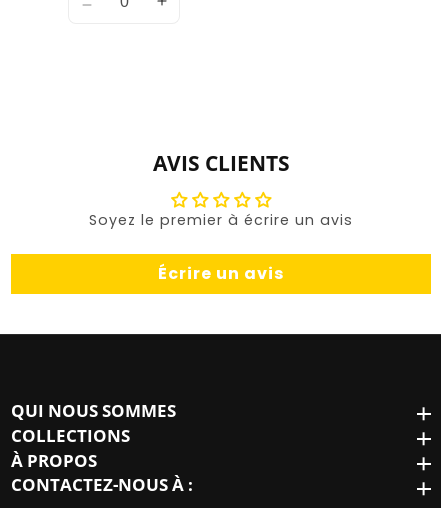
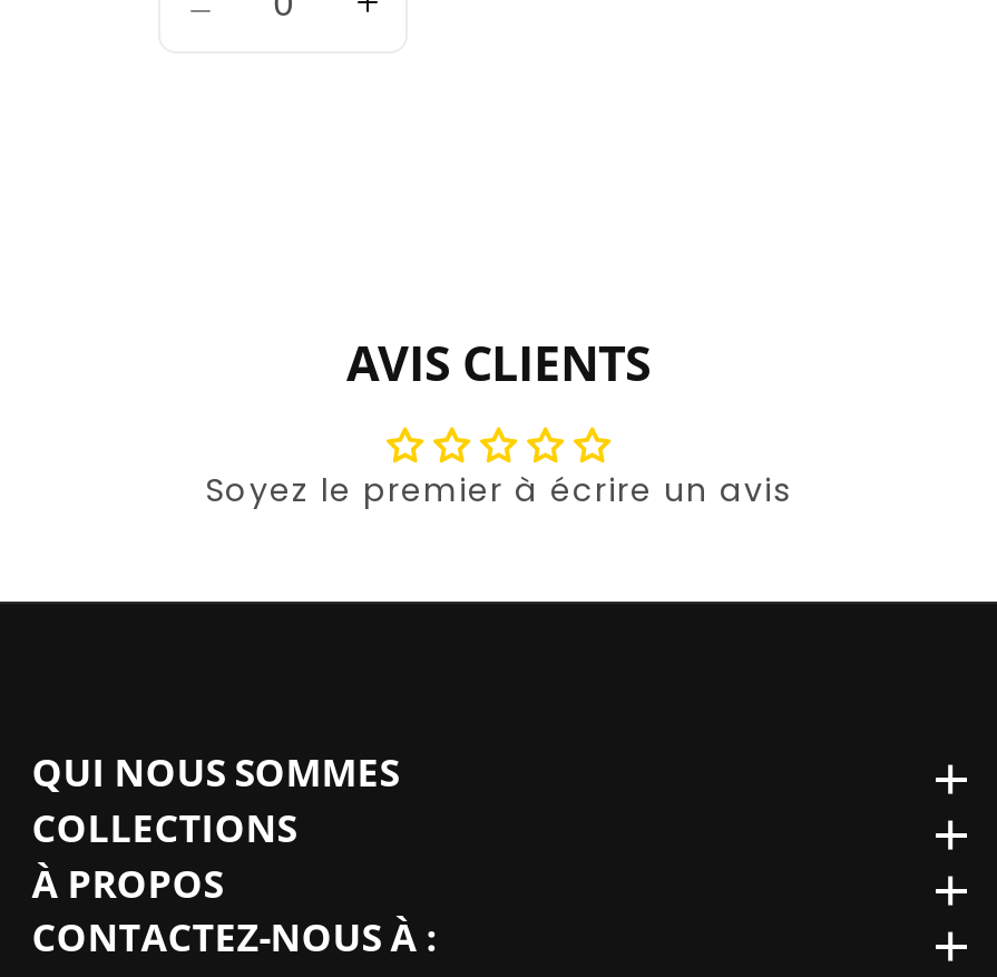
- Écrire un avis
